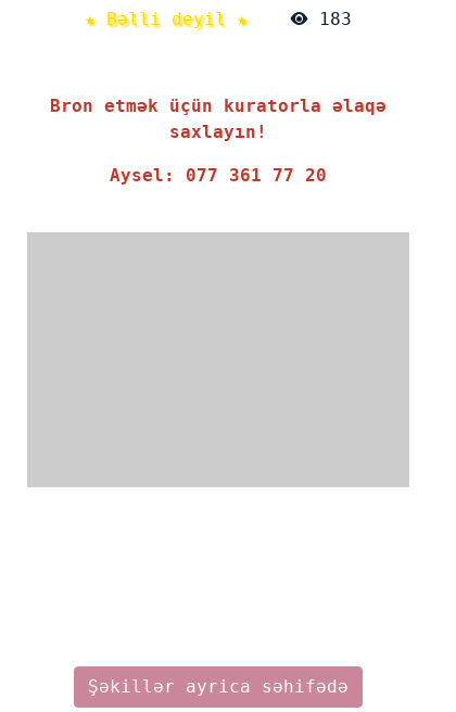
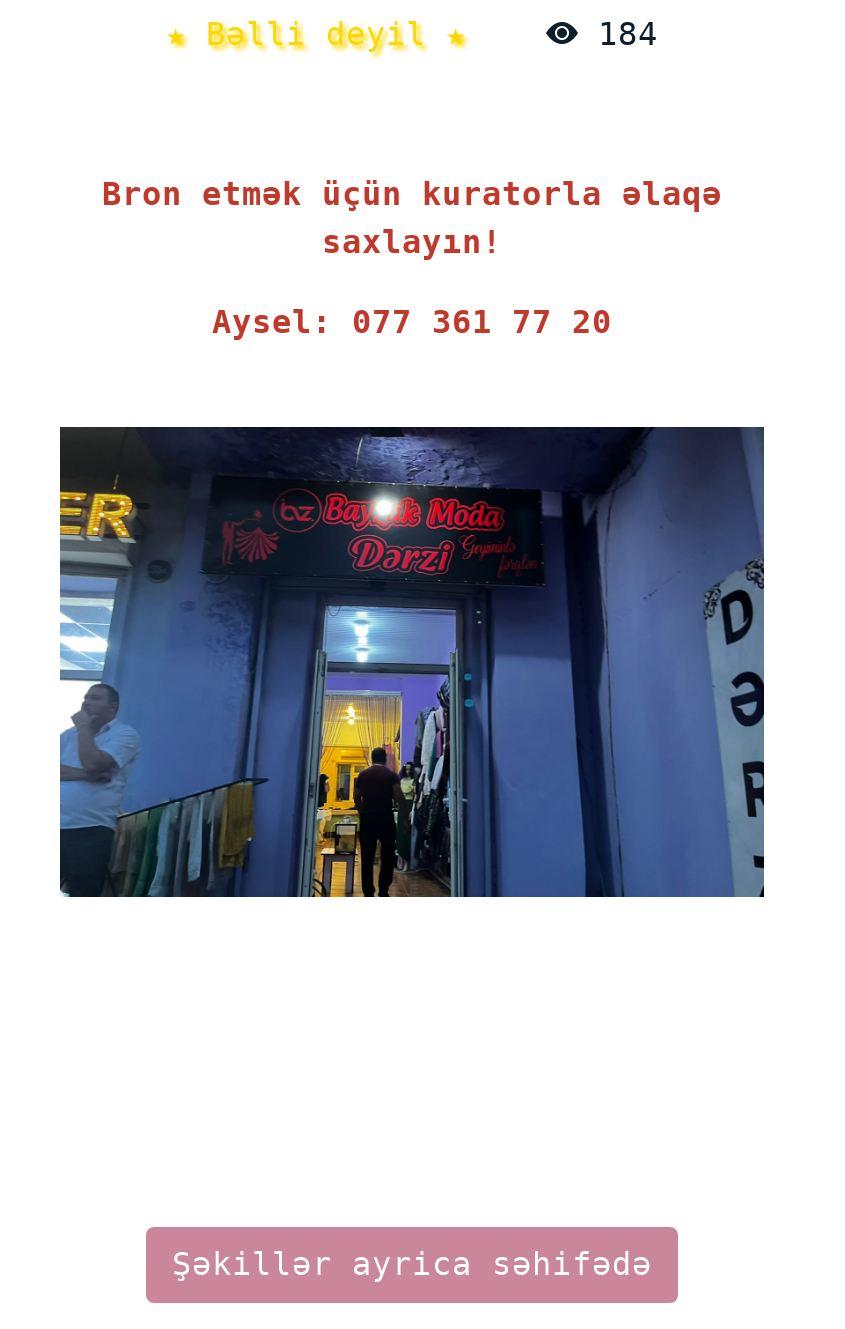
- 183
+ 184

+ [image]
